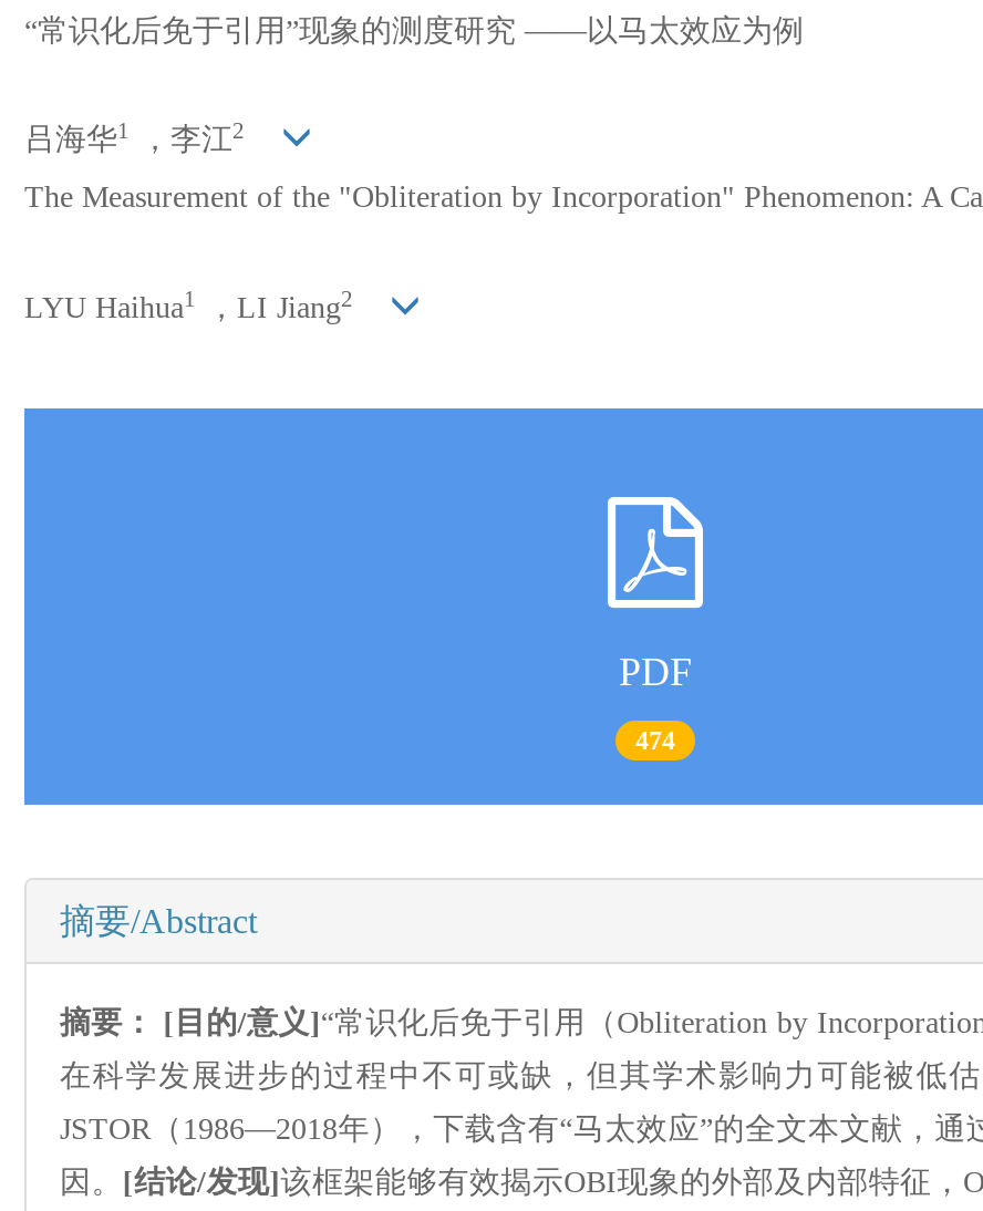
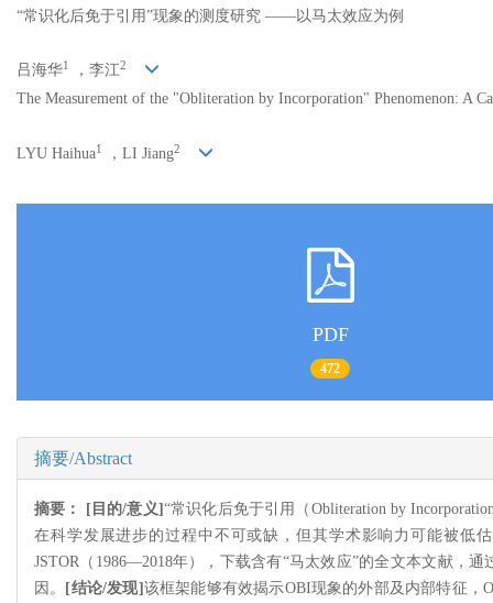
- 474
+ 472
